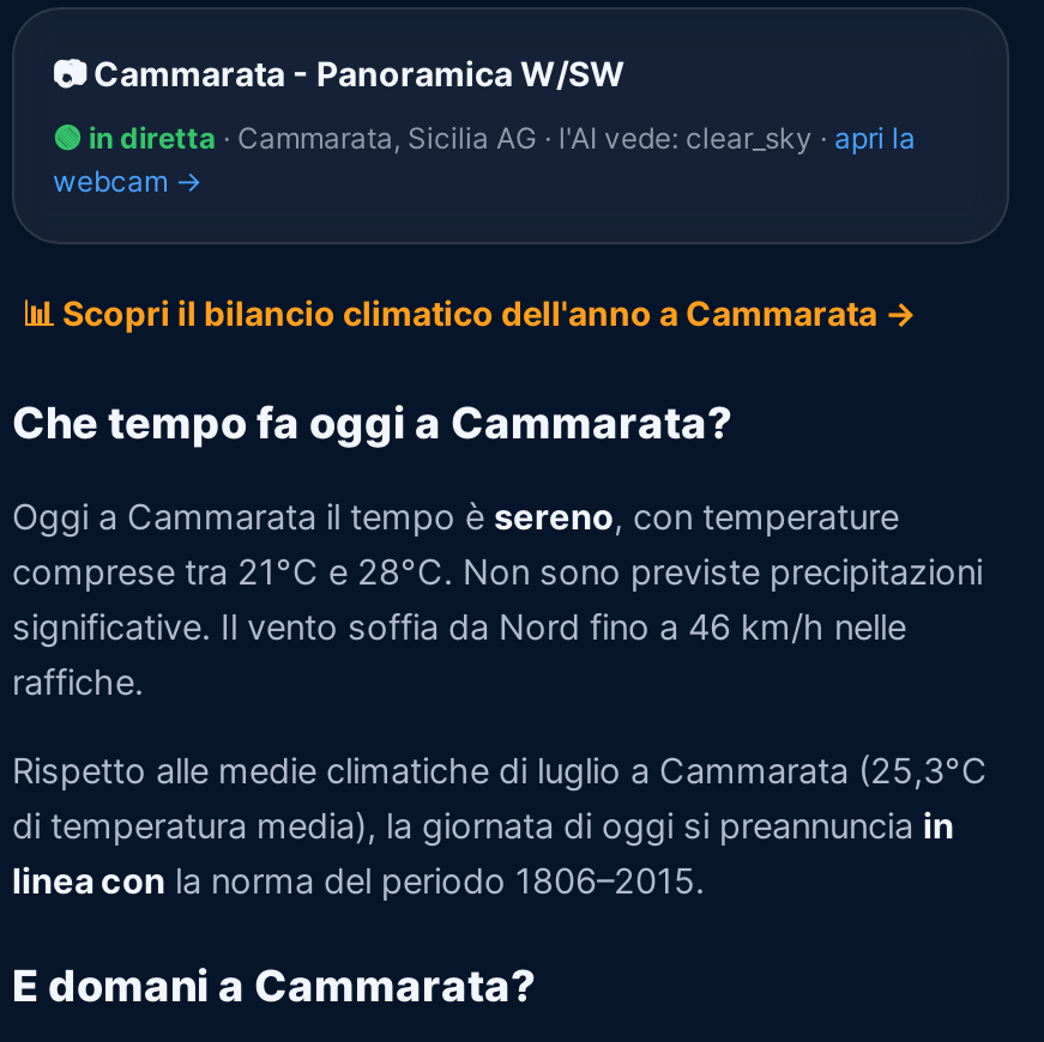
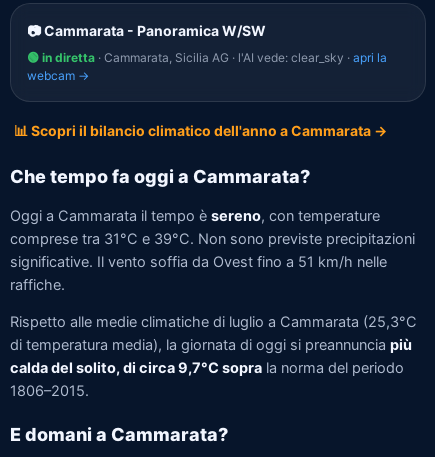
- comprese tra 21°C e 28°C. Non sono previste precipitazioni
+ comprese tra 31°C e 39°C. Non sono previste precipitazioni

- significative. Il vento soffia da Nord fino a 46 km/h nelle
+ significative. Il vento soffia da Ovest fino a 51 km/h nelle

- di temperatura media), la giornata di oggi si preannuncia in
- linea con la norma del periodo 1806–2015.
+ di temperatura media), la giornata di oggi si preannuncia più
+ calda del solito, di circa 9,7°C sopra la norma del periodo
+ 1806–2015.
